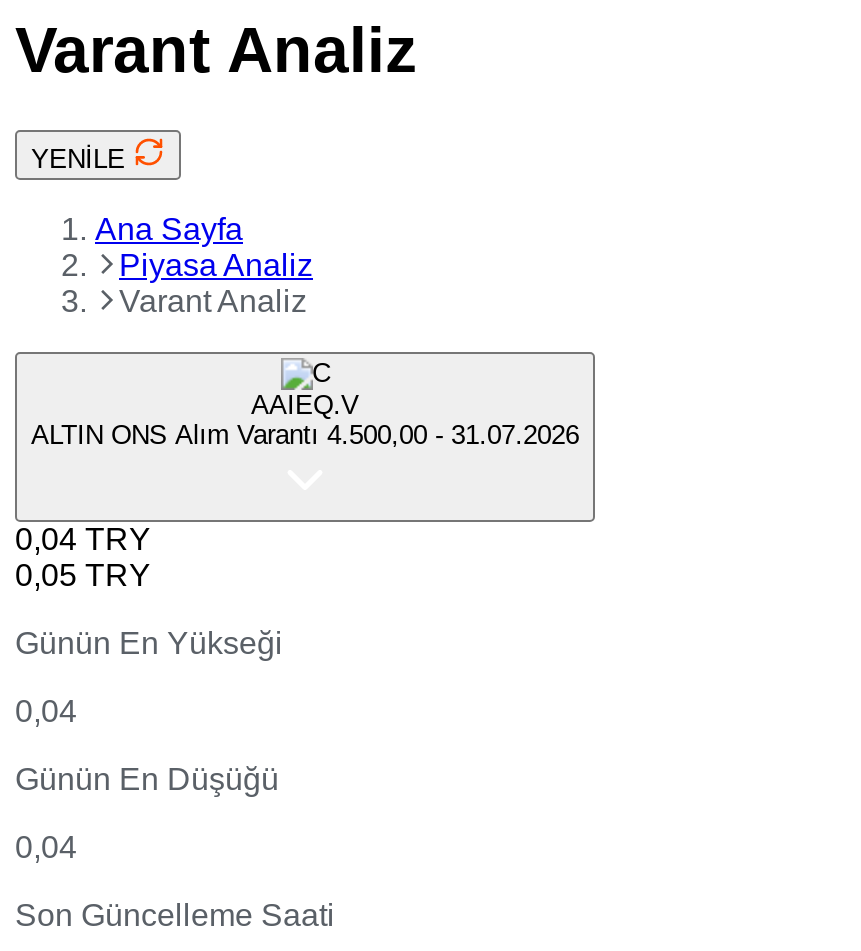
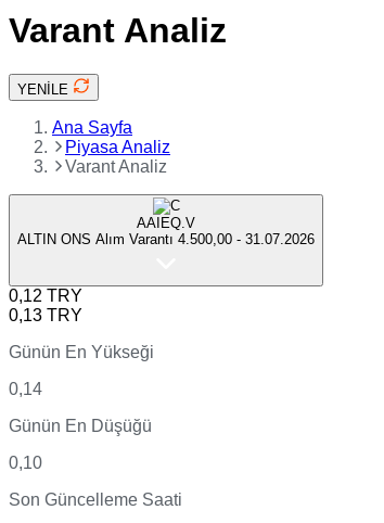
- 0,04 TRY
+ 0,12 TRY

- 0,05 TRY
+ 0,13 TRY

- 0,04
+ 0,14

- 0,04
+ 0,10
